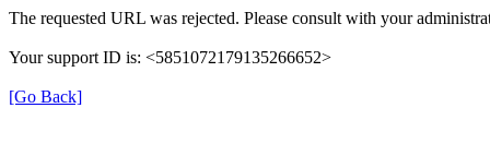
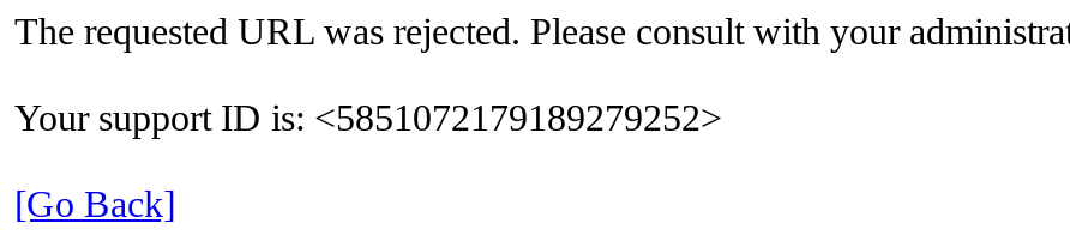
- Your support ID is: <5851072179135266652>
+ Your support ID is: <5851072179189279252>
